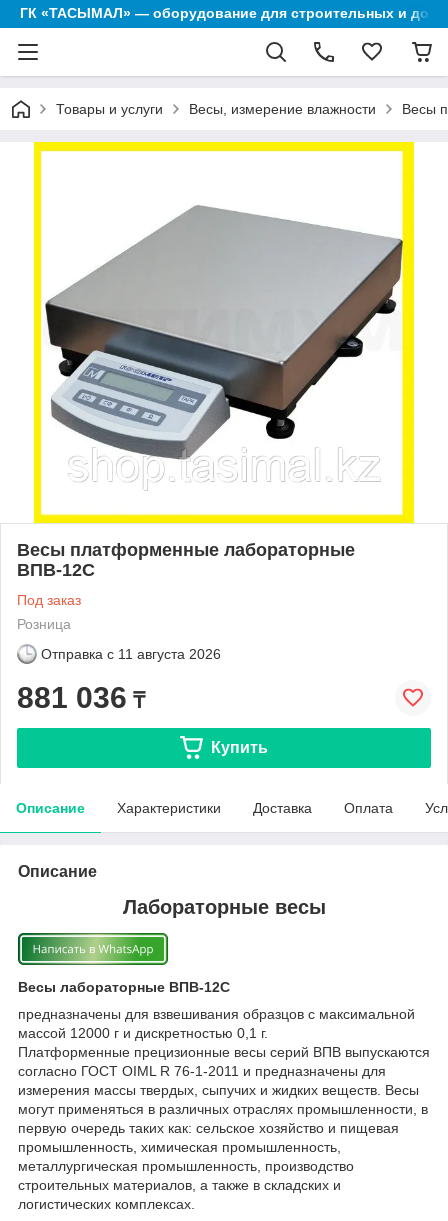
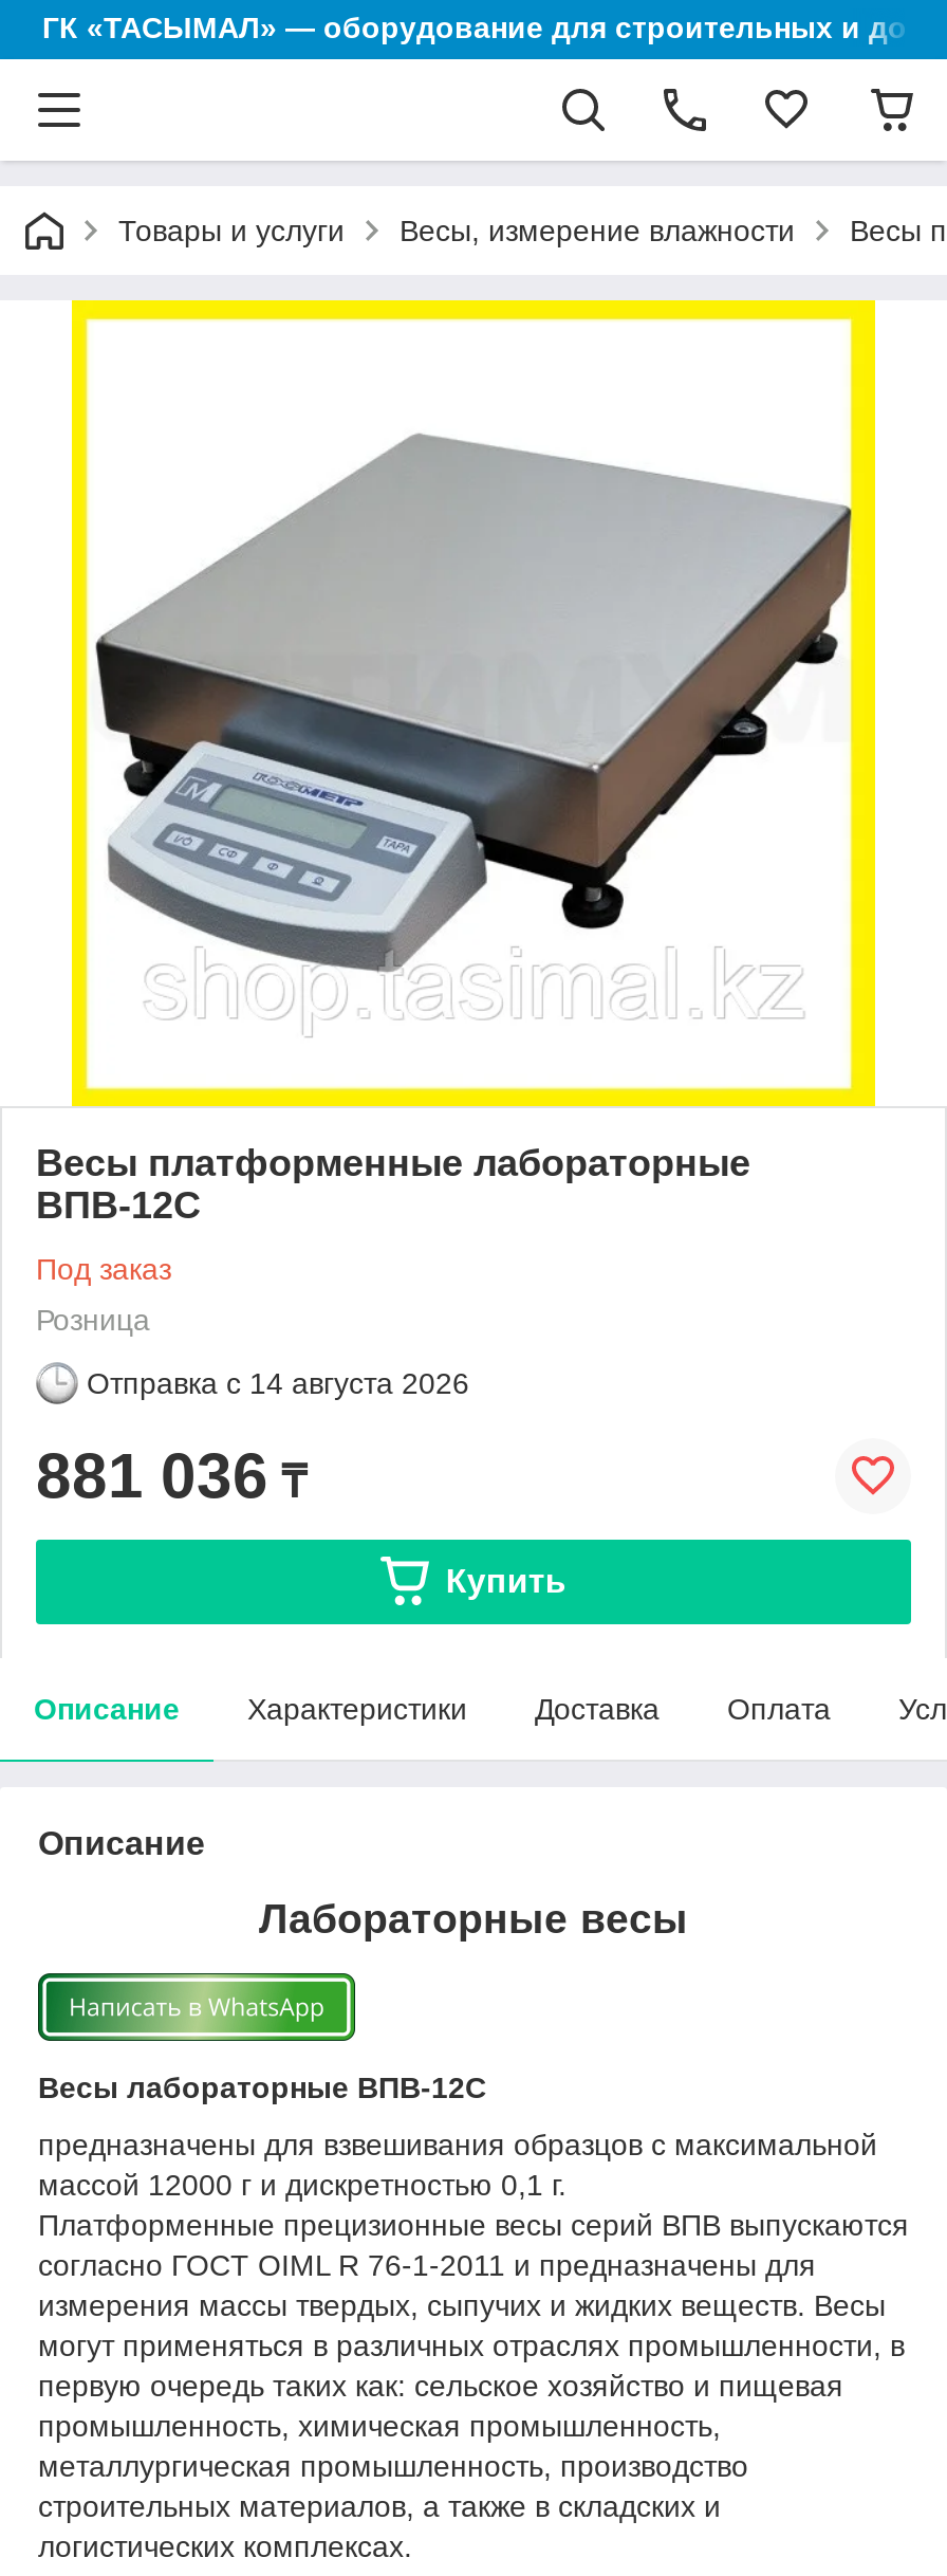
- Отправка с 11 августа 2026
+ Отправка с 14 августа 2026
